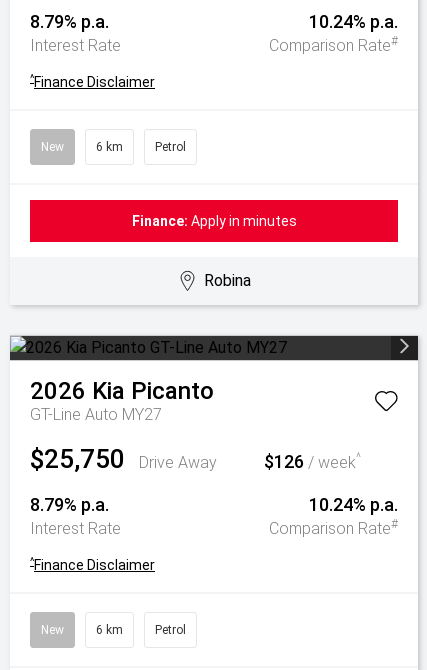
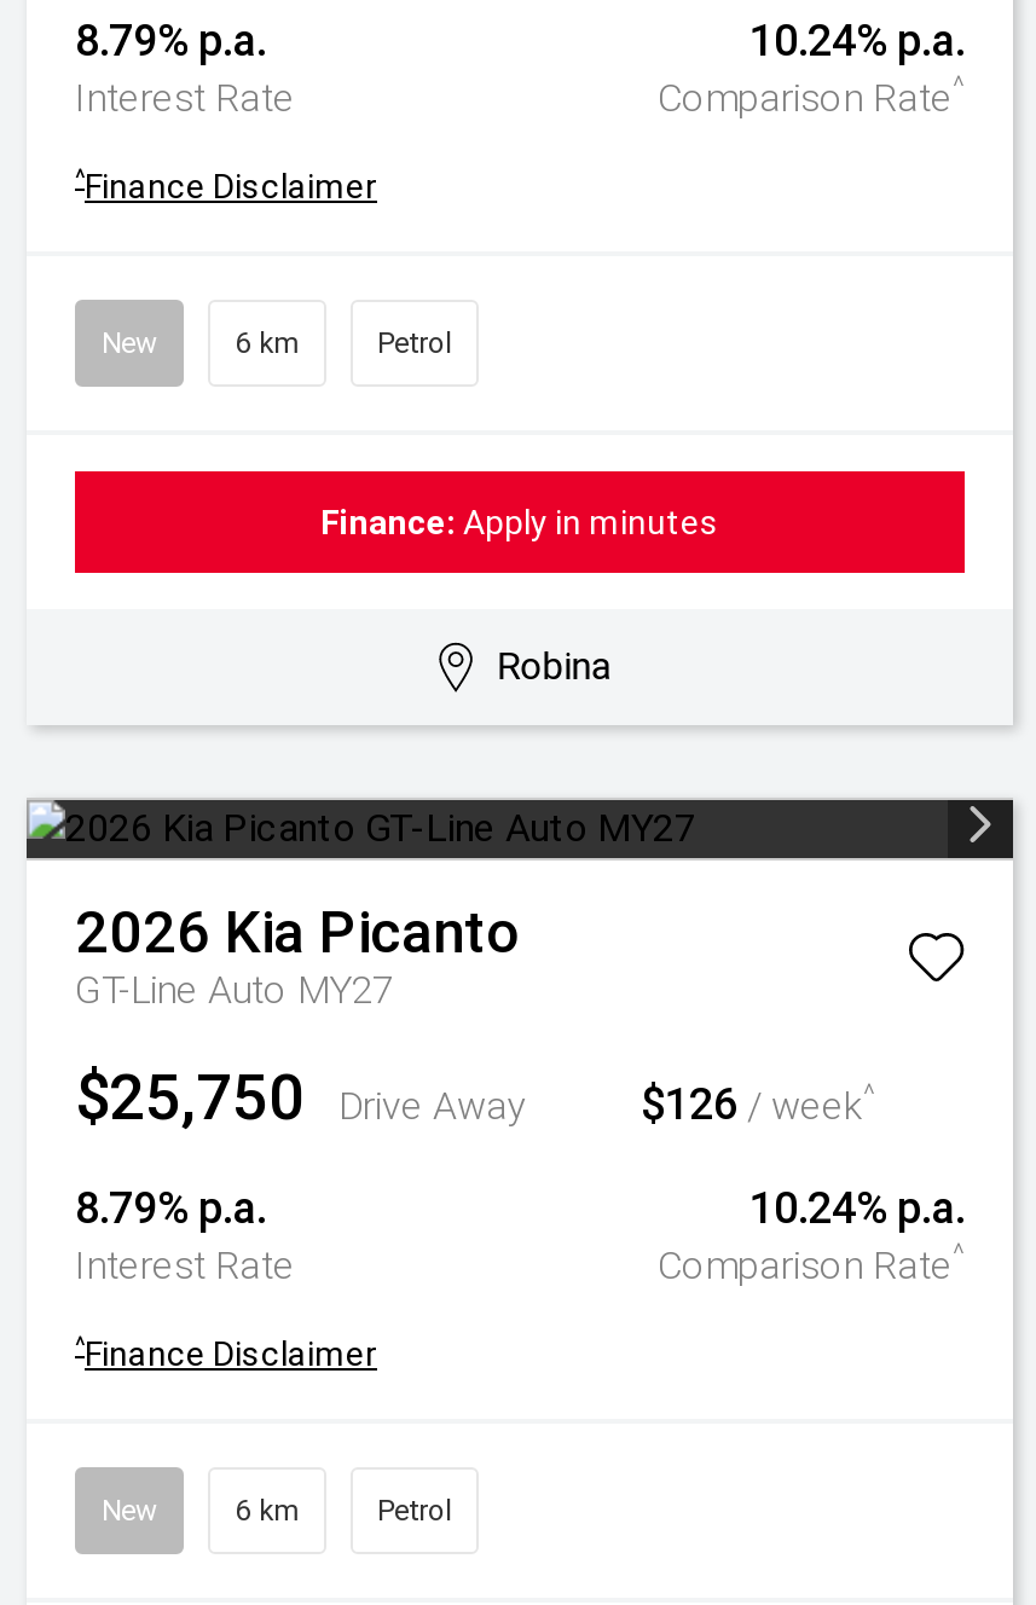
- Comparison Rate#
+ Comparison Rate^

- Comparison Rate#
+ Comparison Rate^
